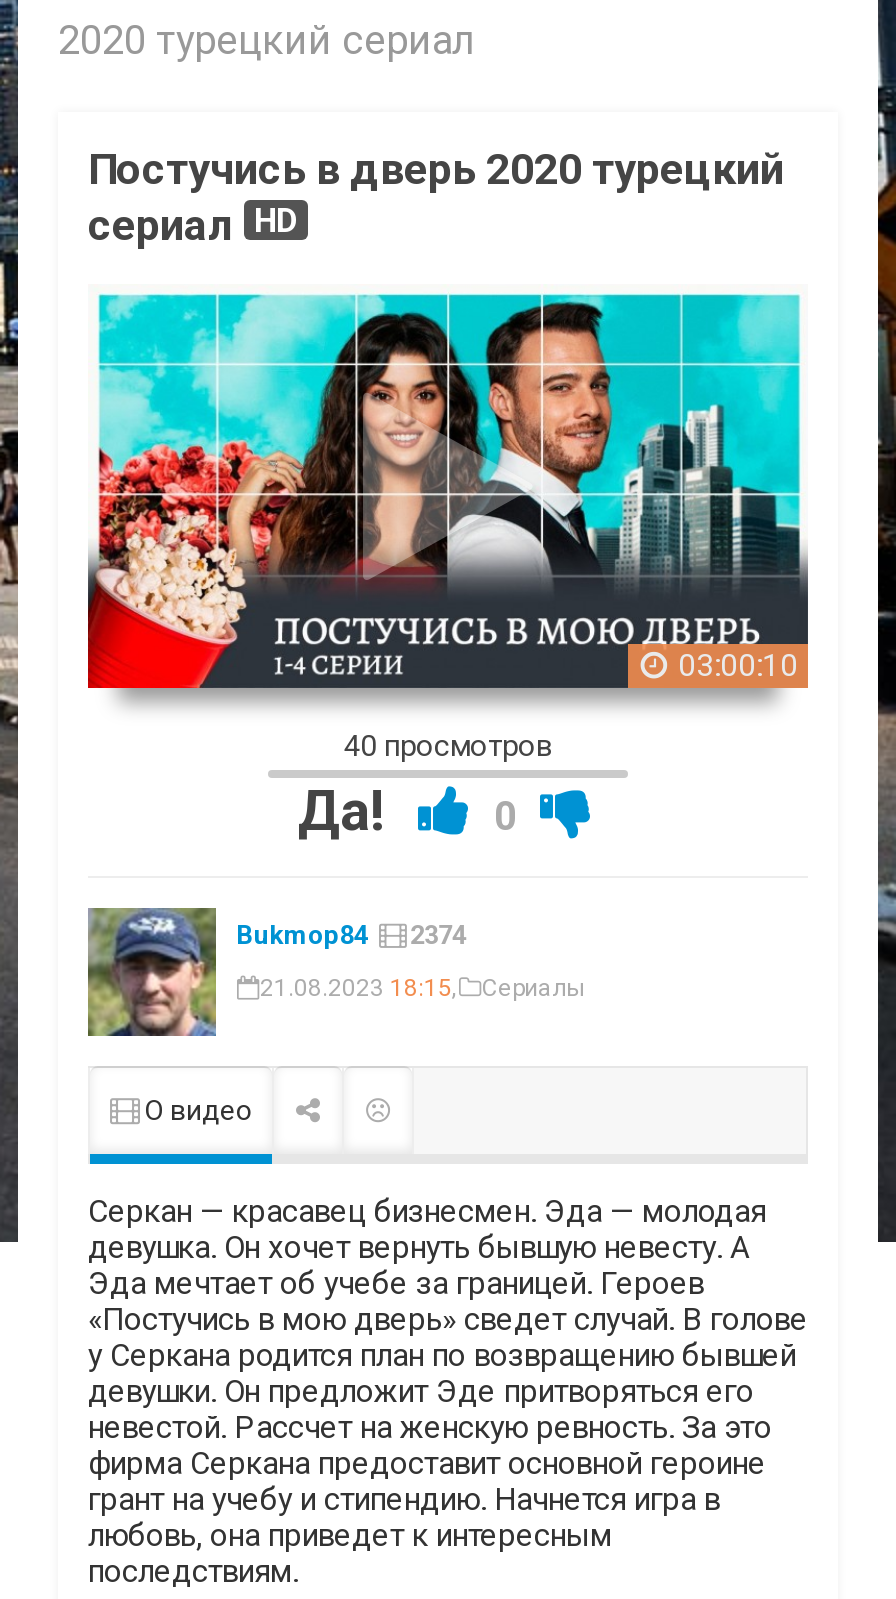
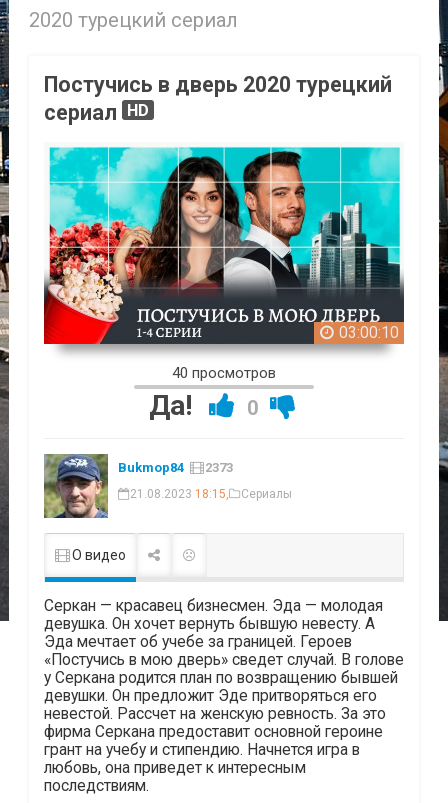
- Bukmop84 2374
+ Bukmop84 2373
